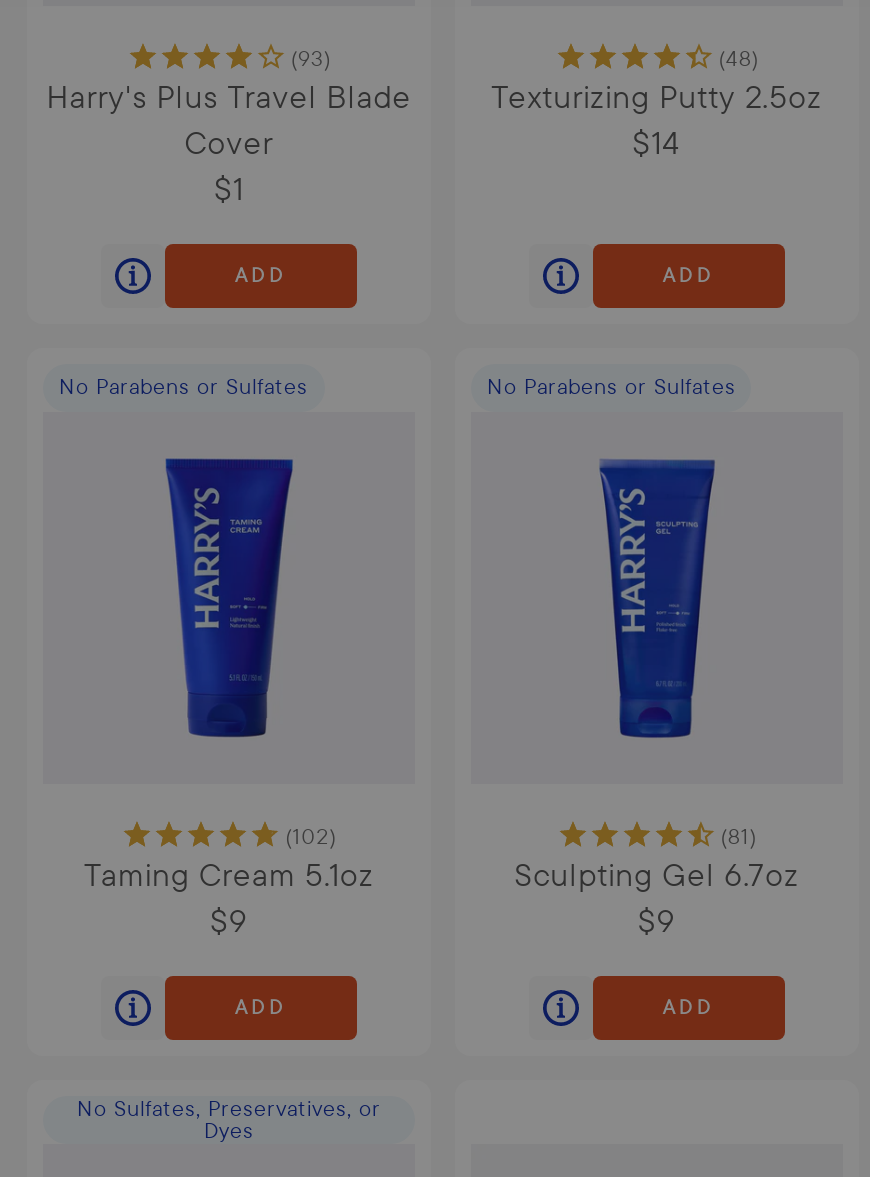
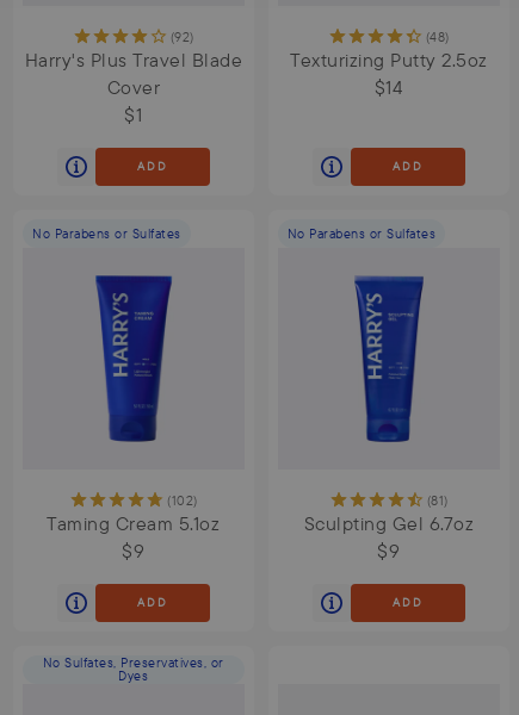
- (93)
+ (92)
